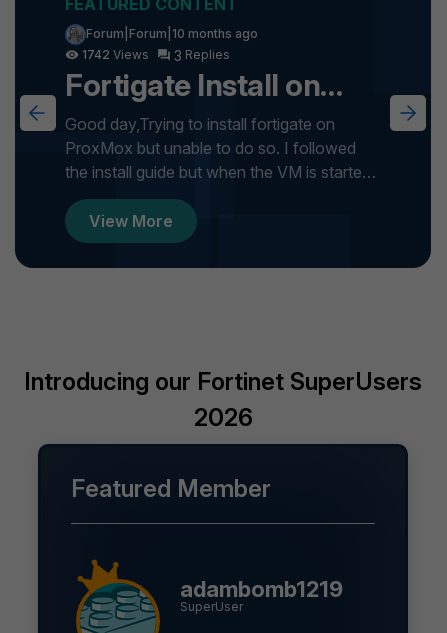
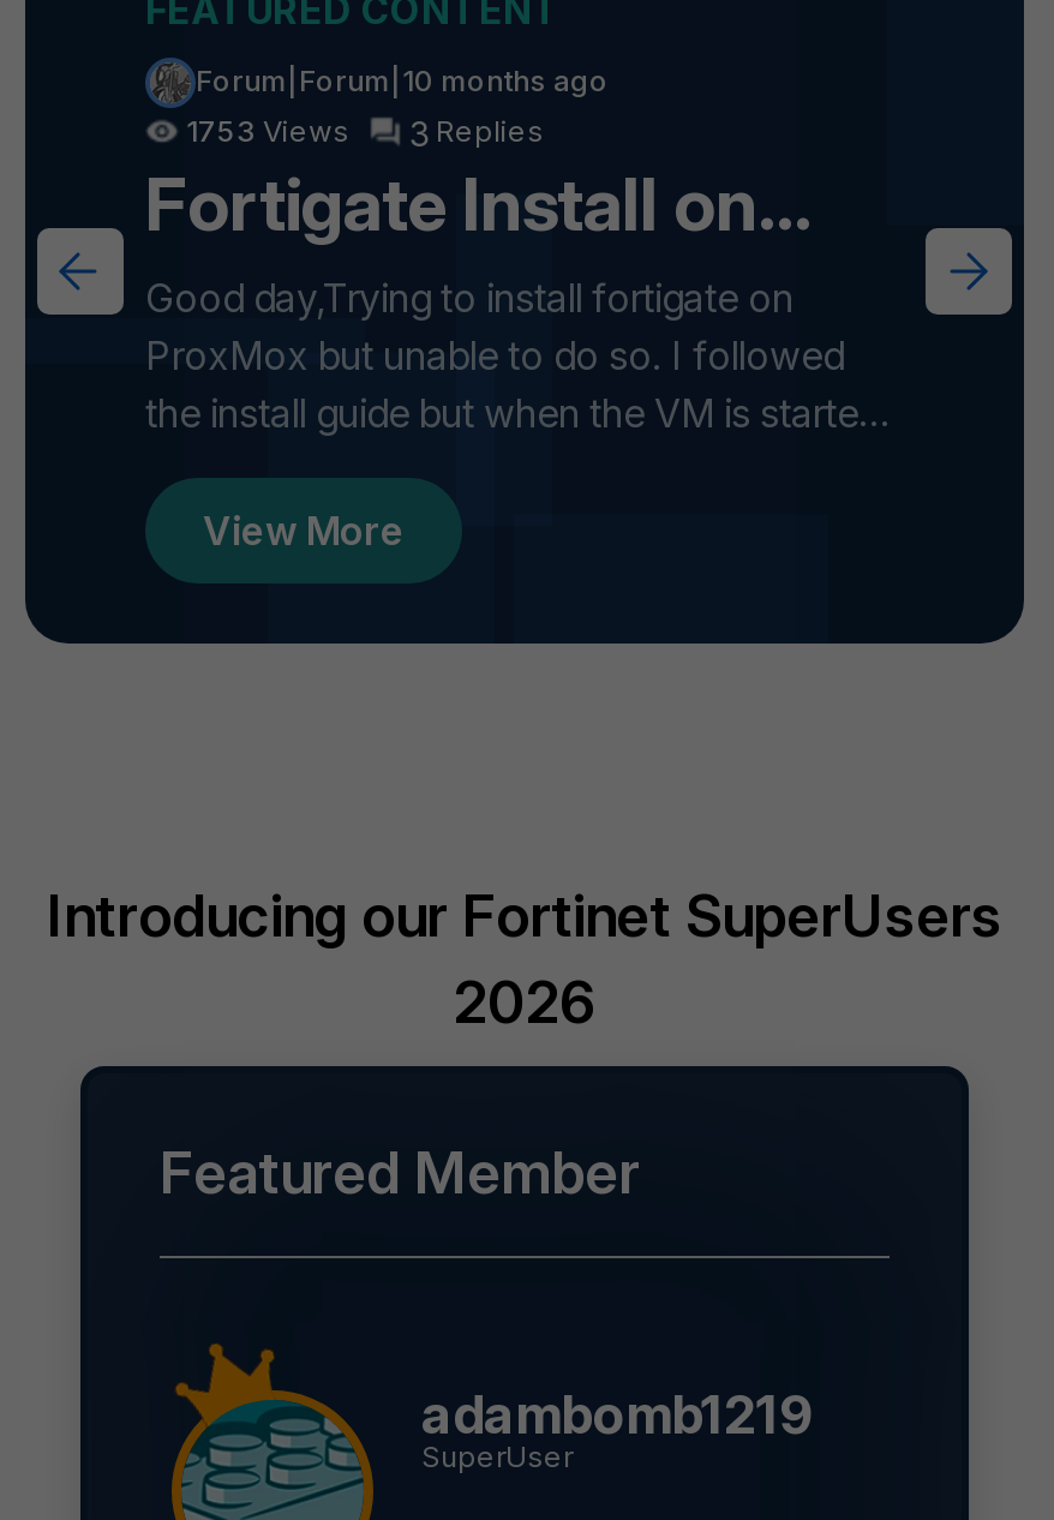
- 1742
+ 1753
